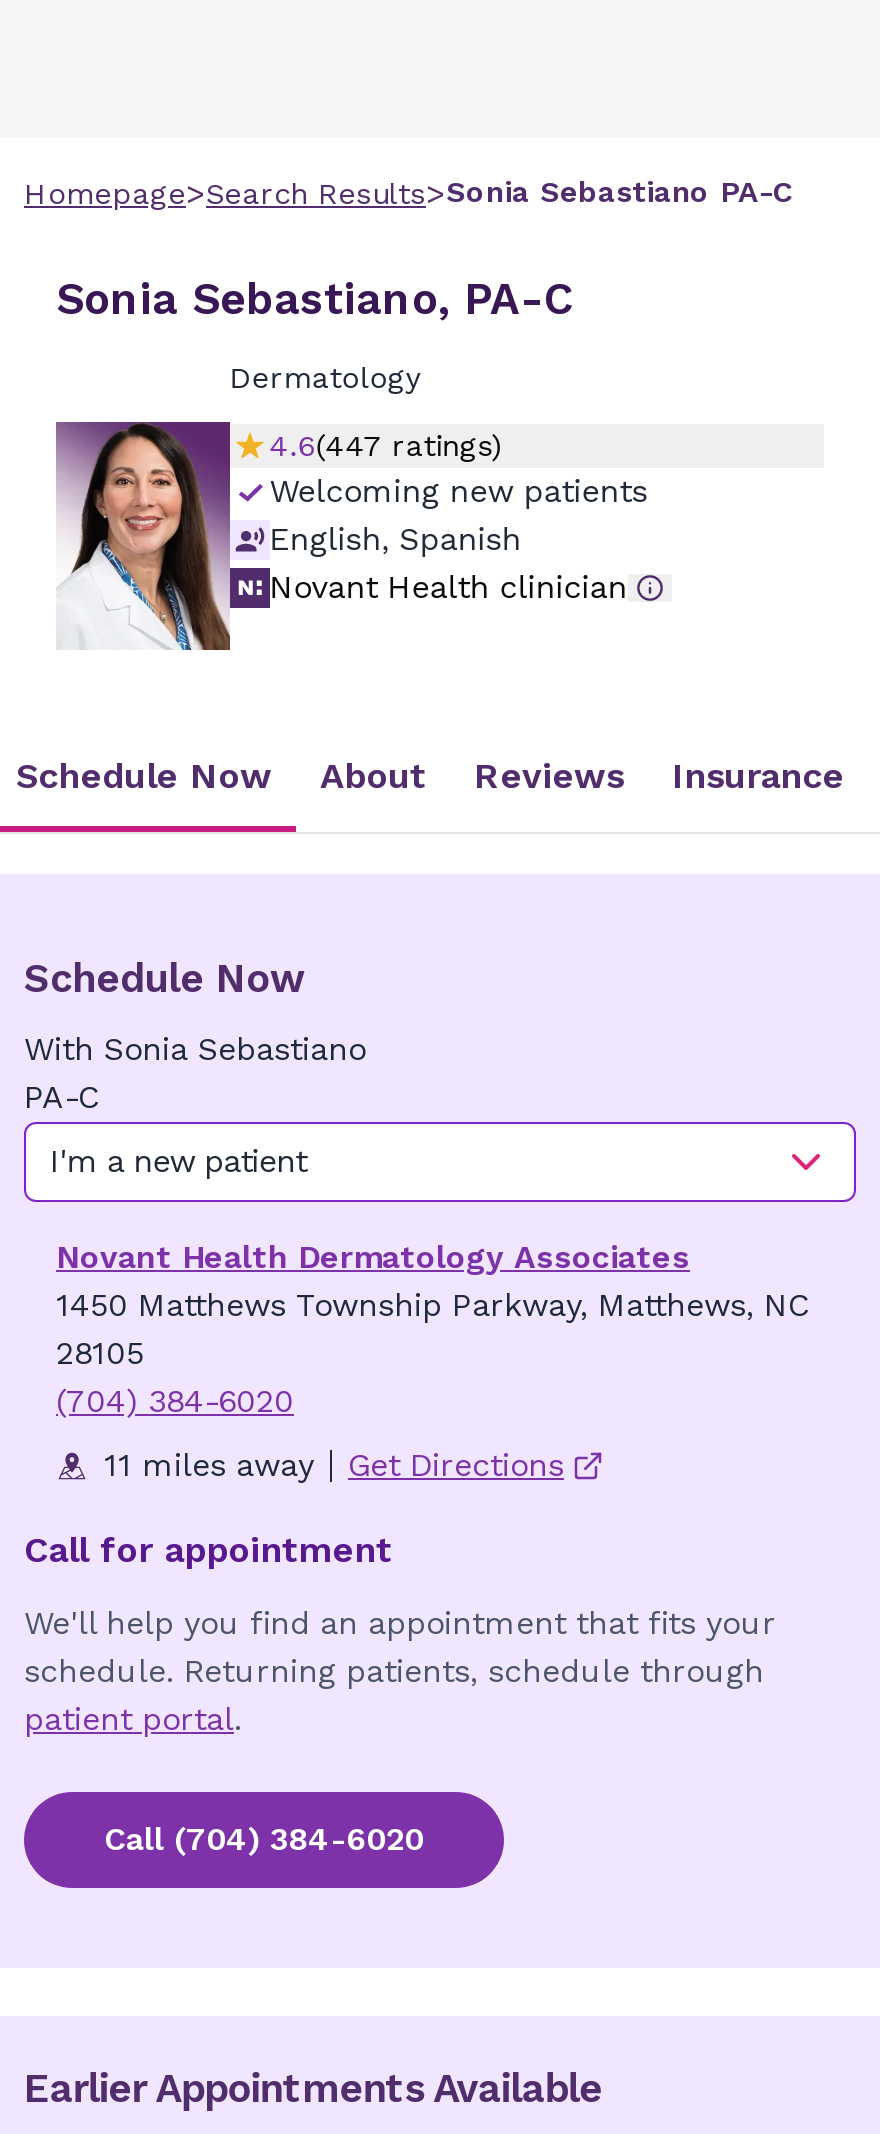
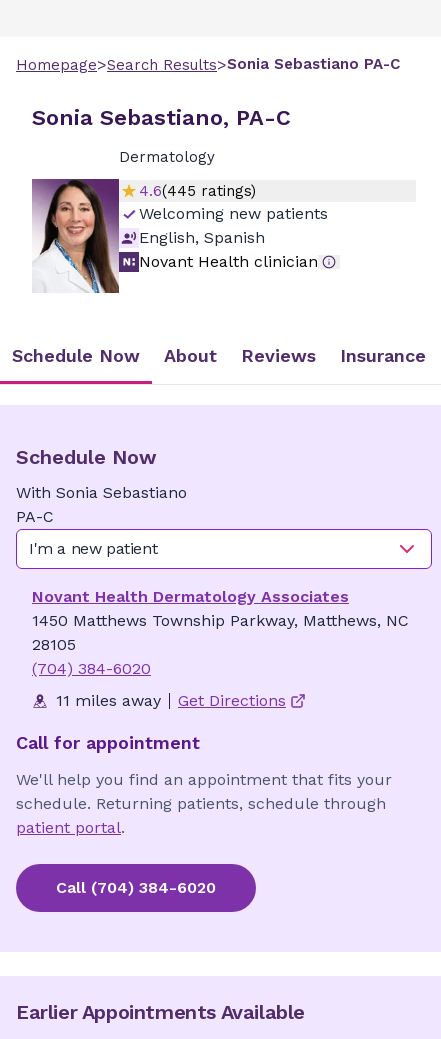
- 4.6(447 ratings)
+ 4.6(445 ratings)
